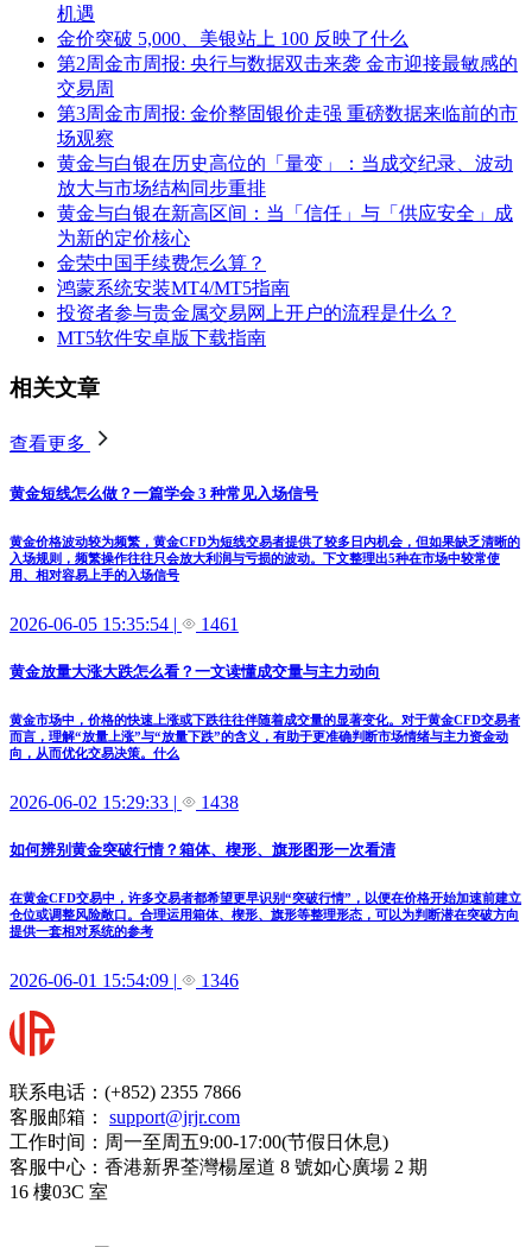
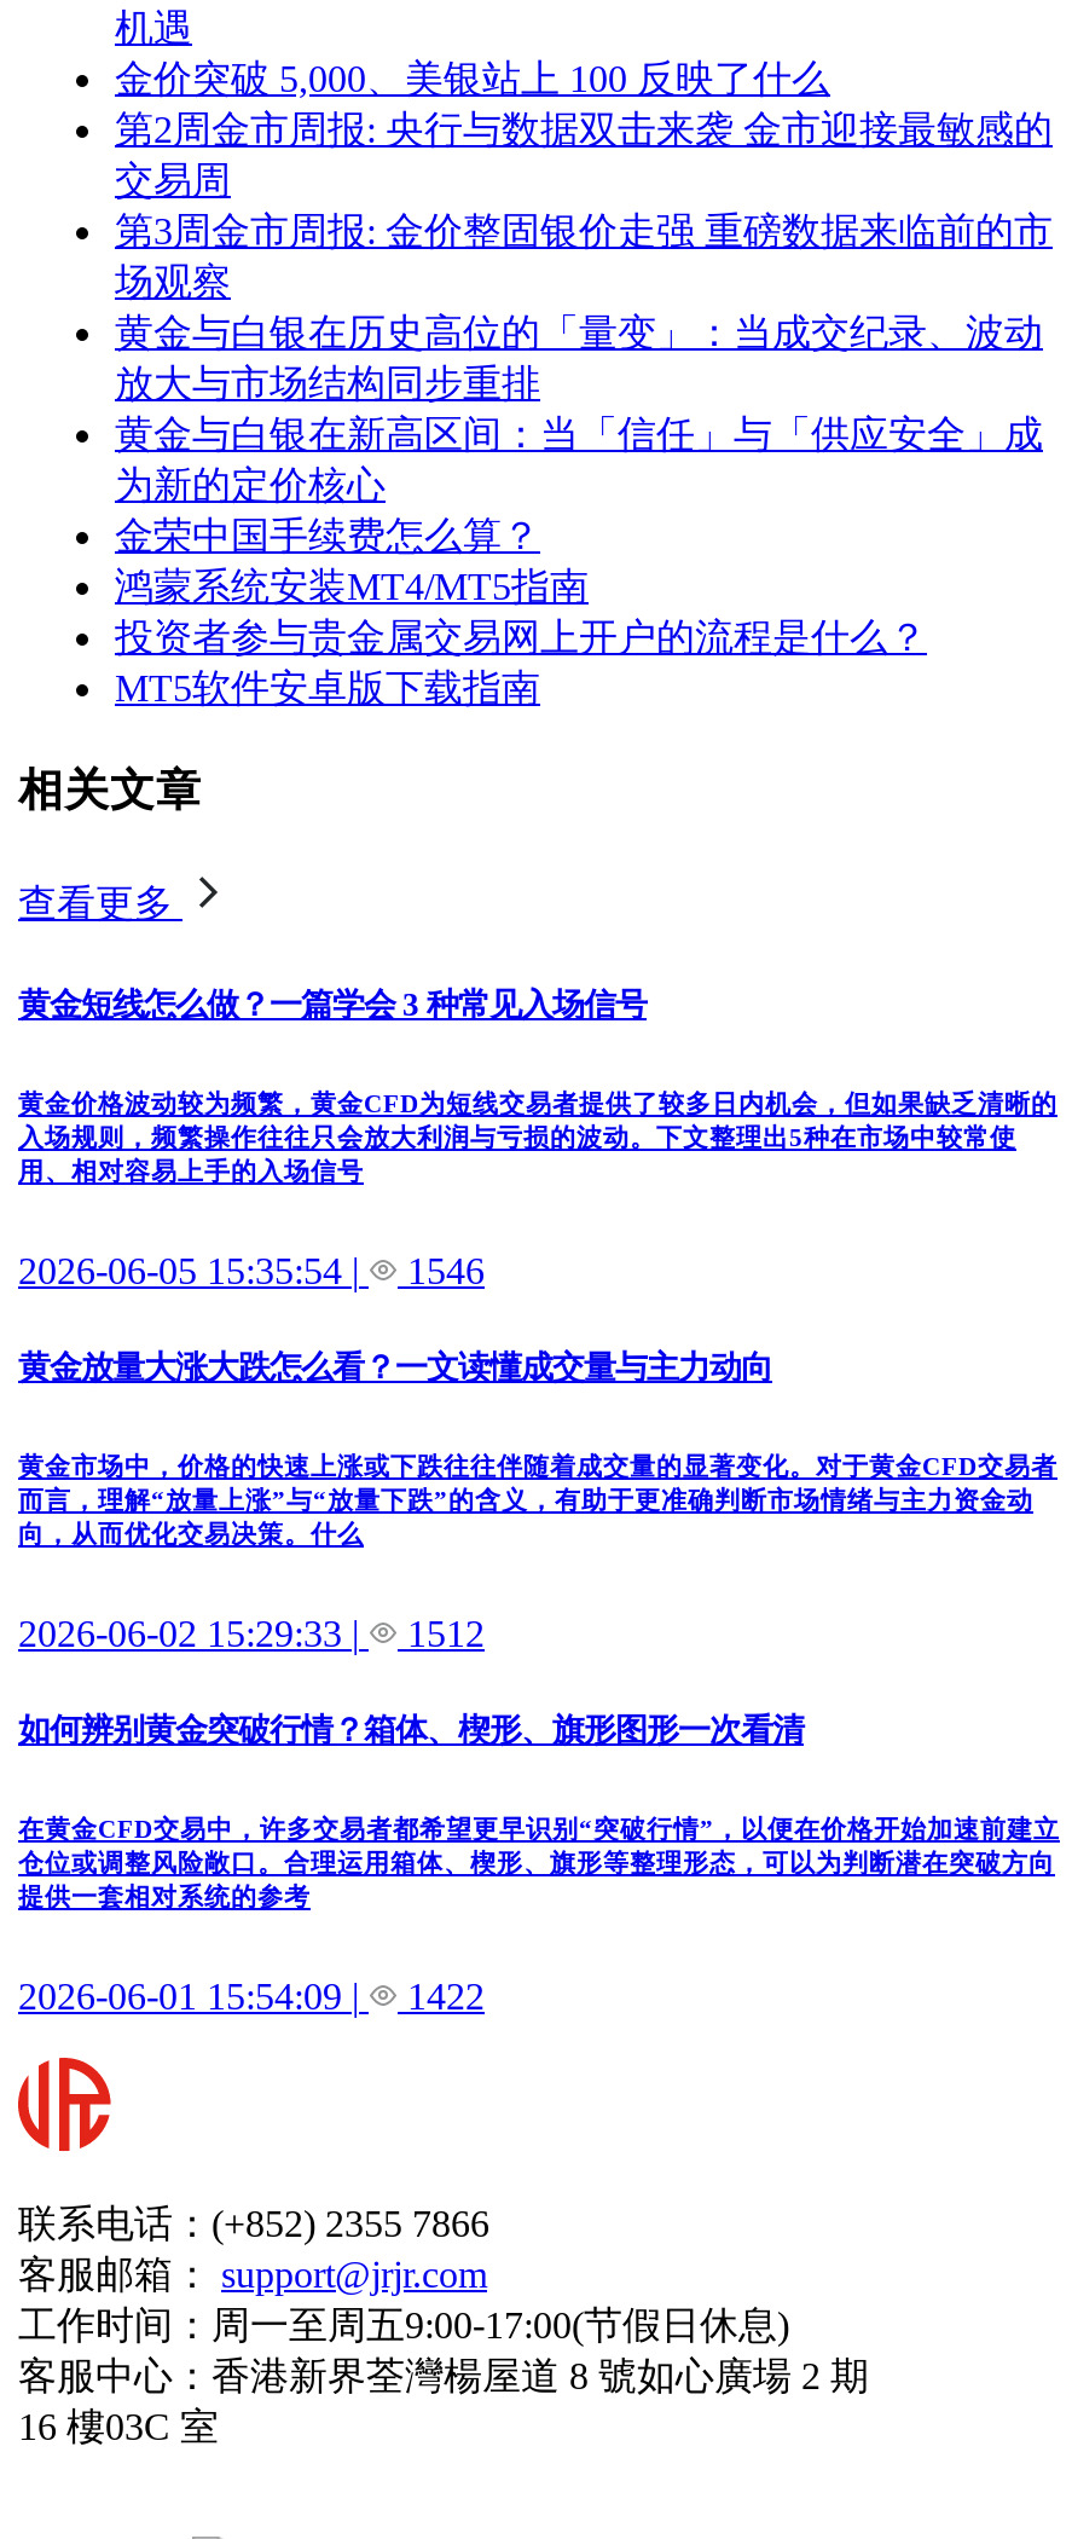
- 1461
+ 1546

- 1438
+ 1512

- 1346
+ 1422
